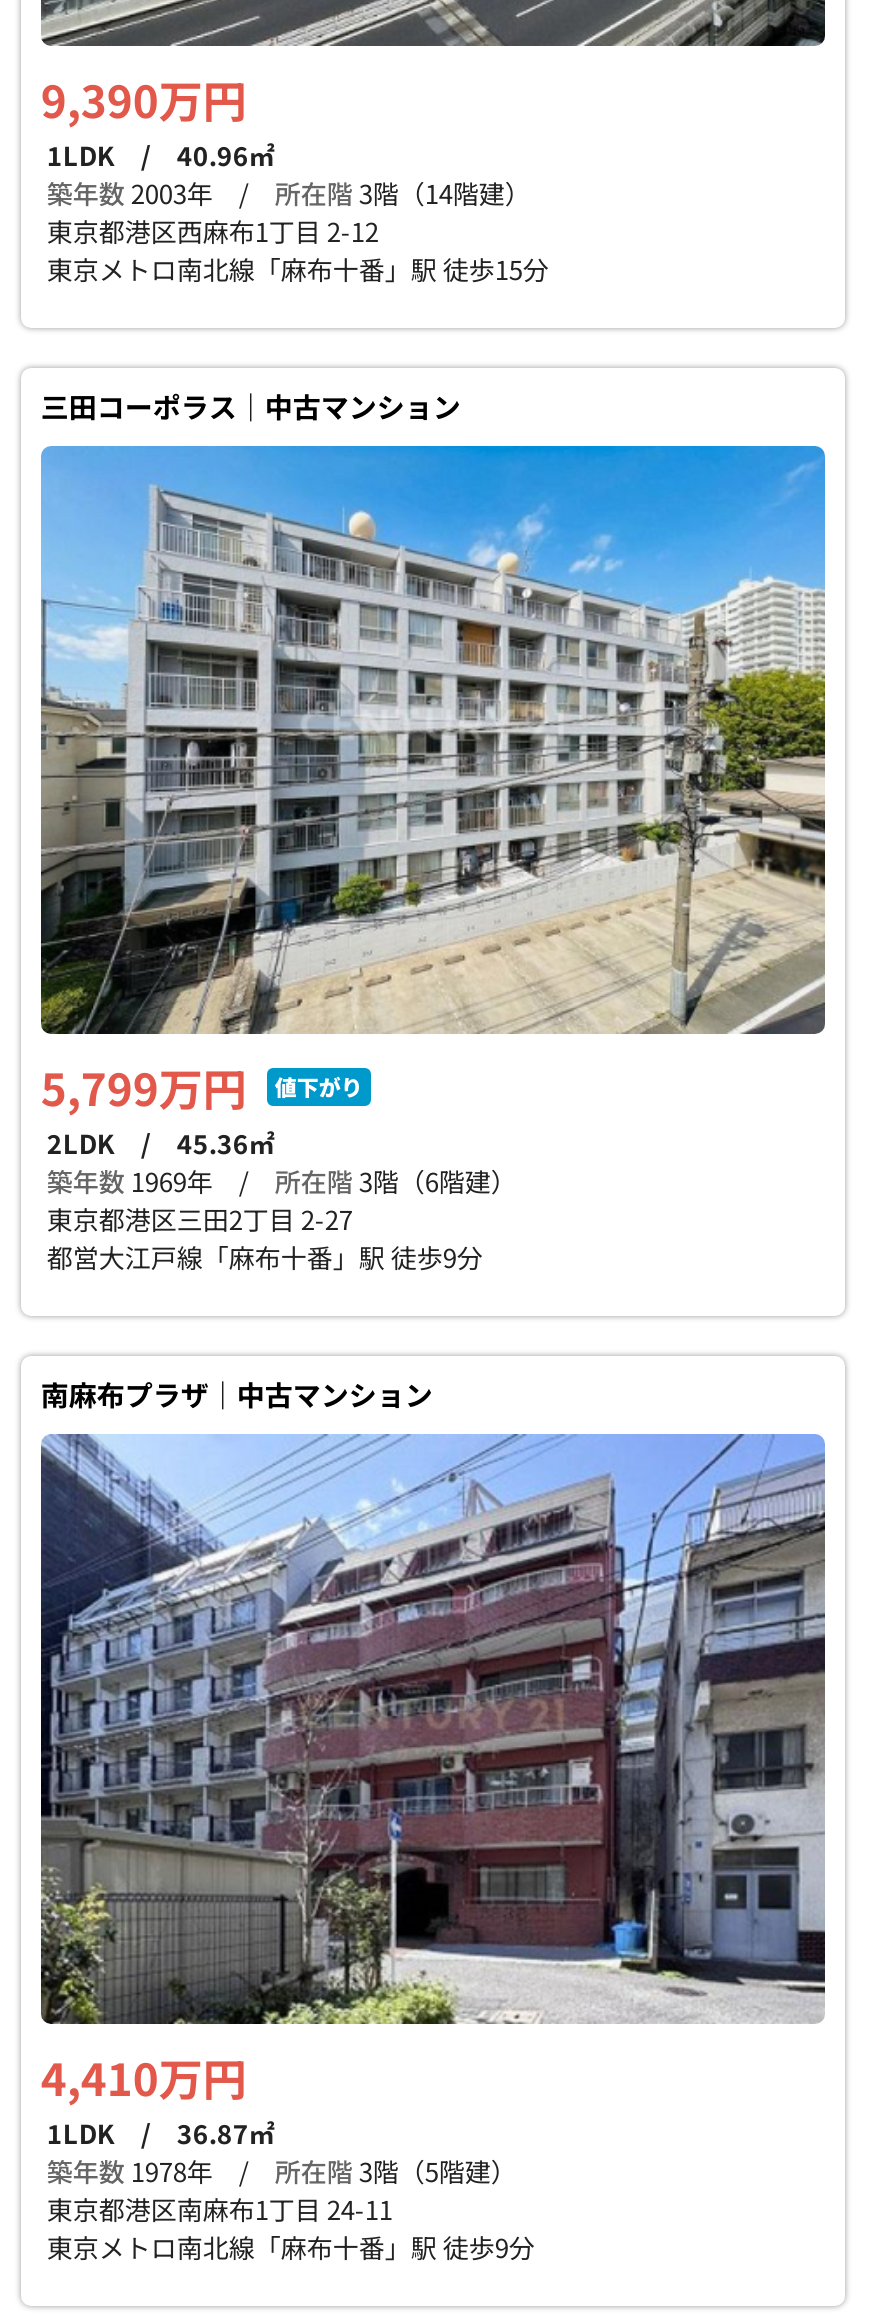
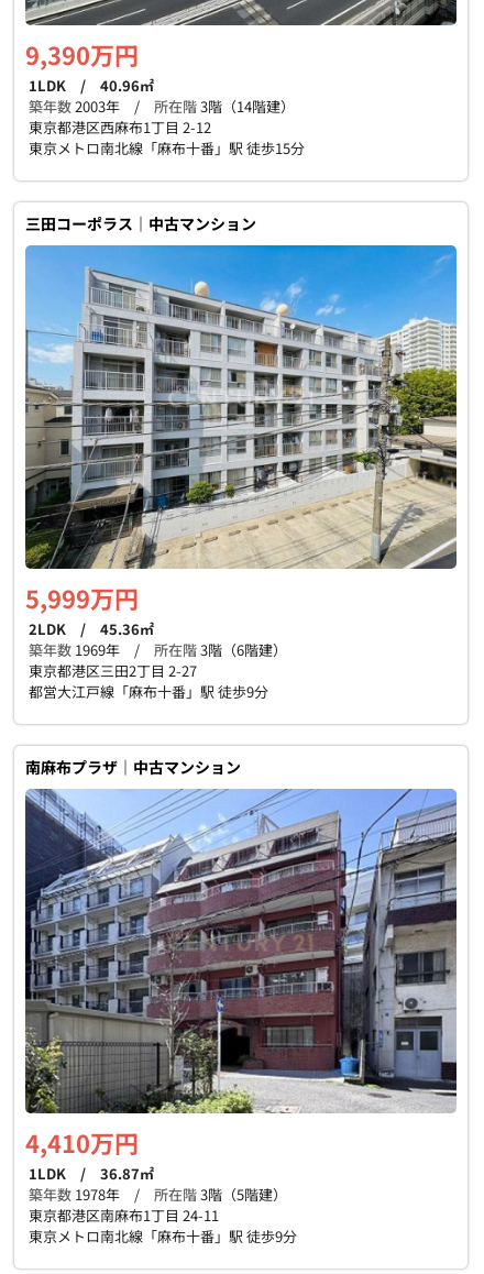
- 5,799万円
- 値下がり
+ 5,999万円
